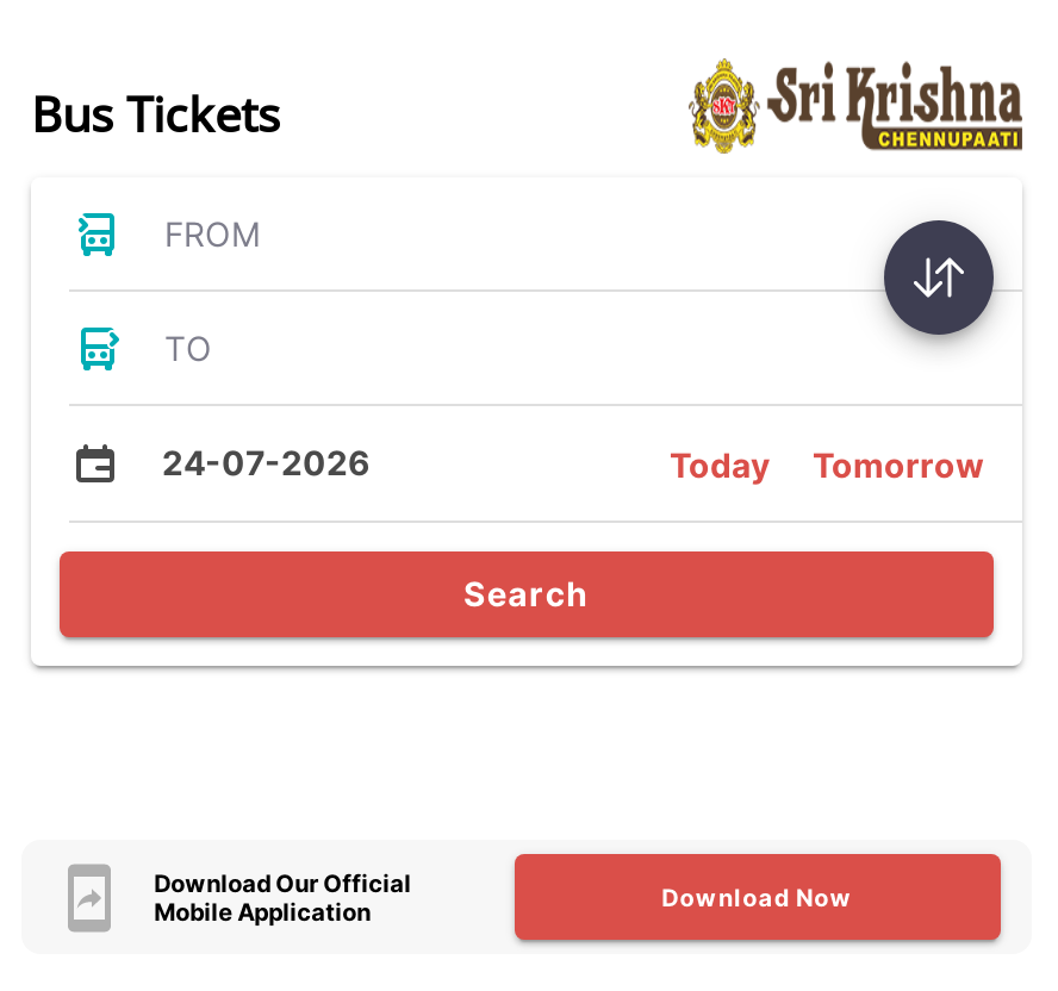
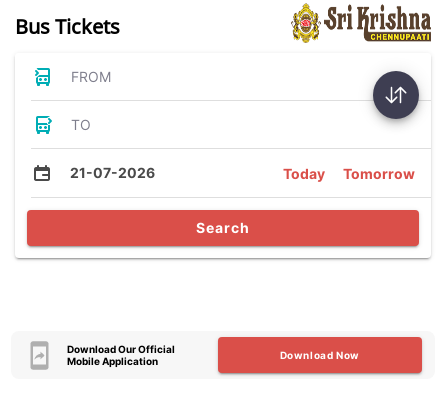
- 24-07-2026
+ 21-07-2026
